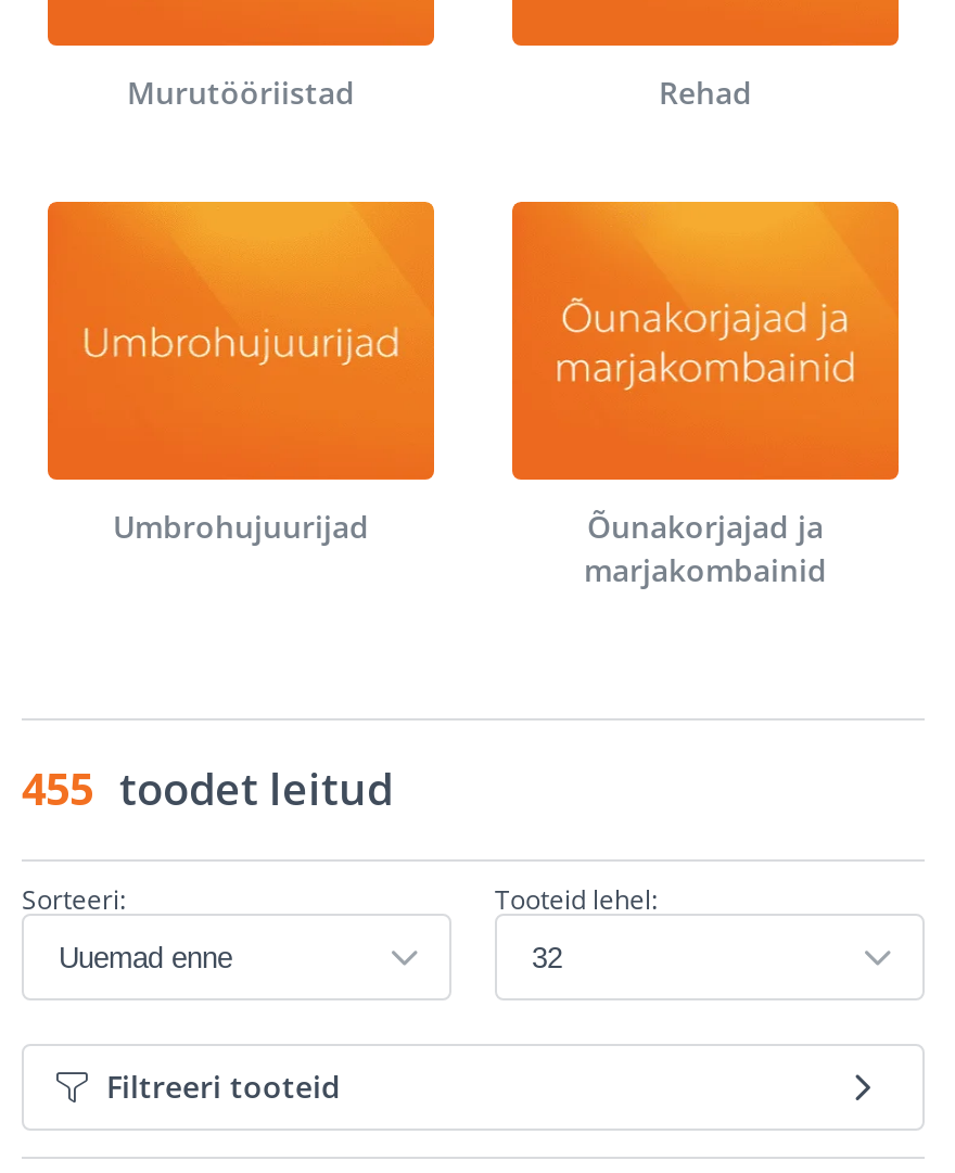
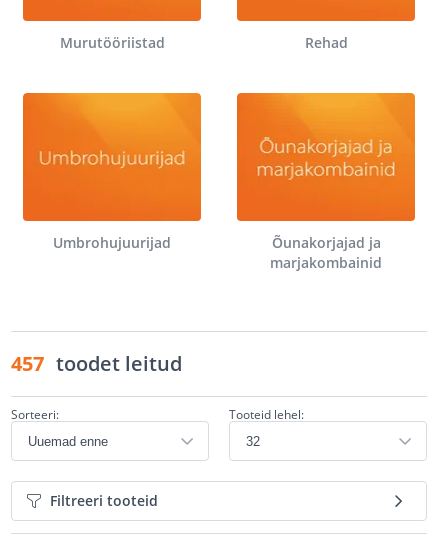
- 455 toodet leitud
+ 457 toodet leitud
